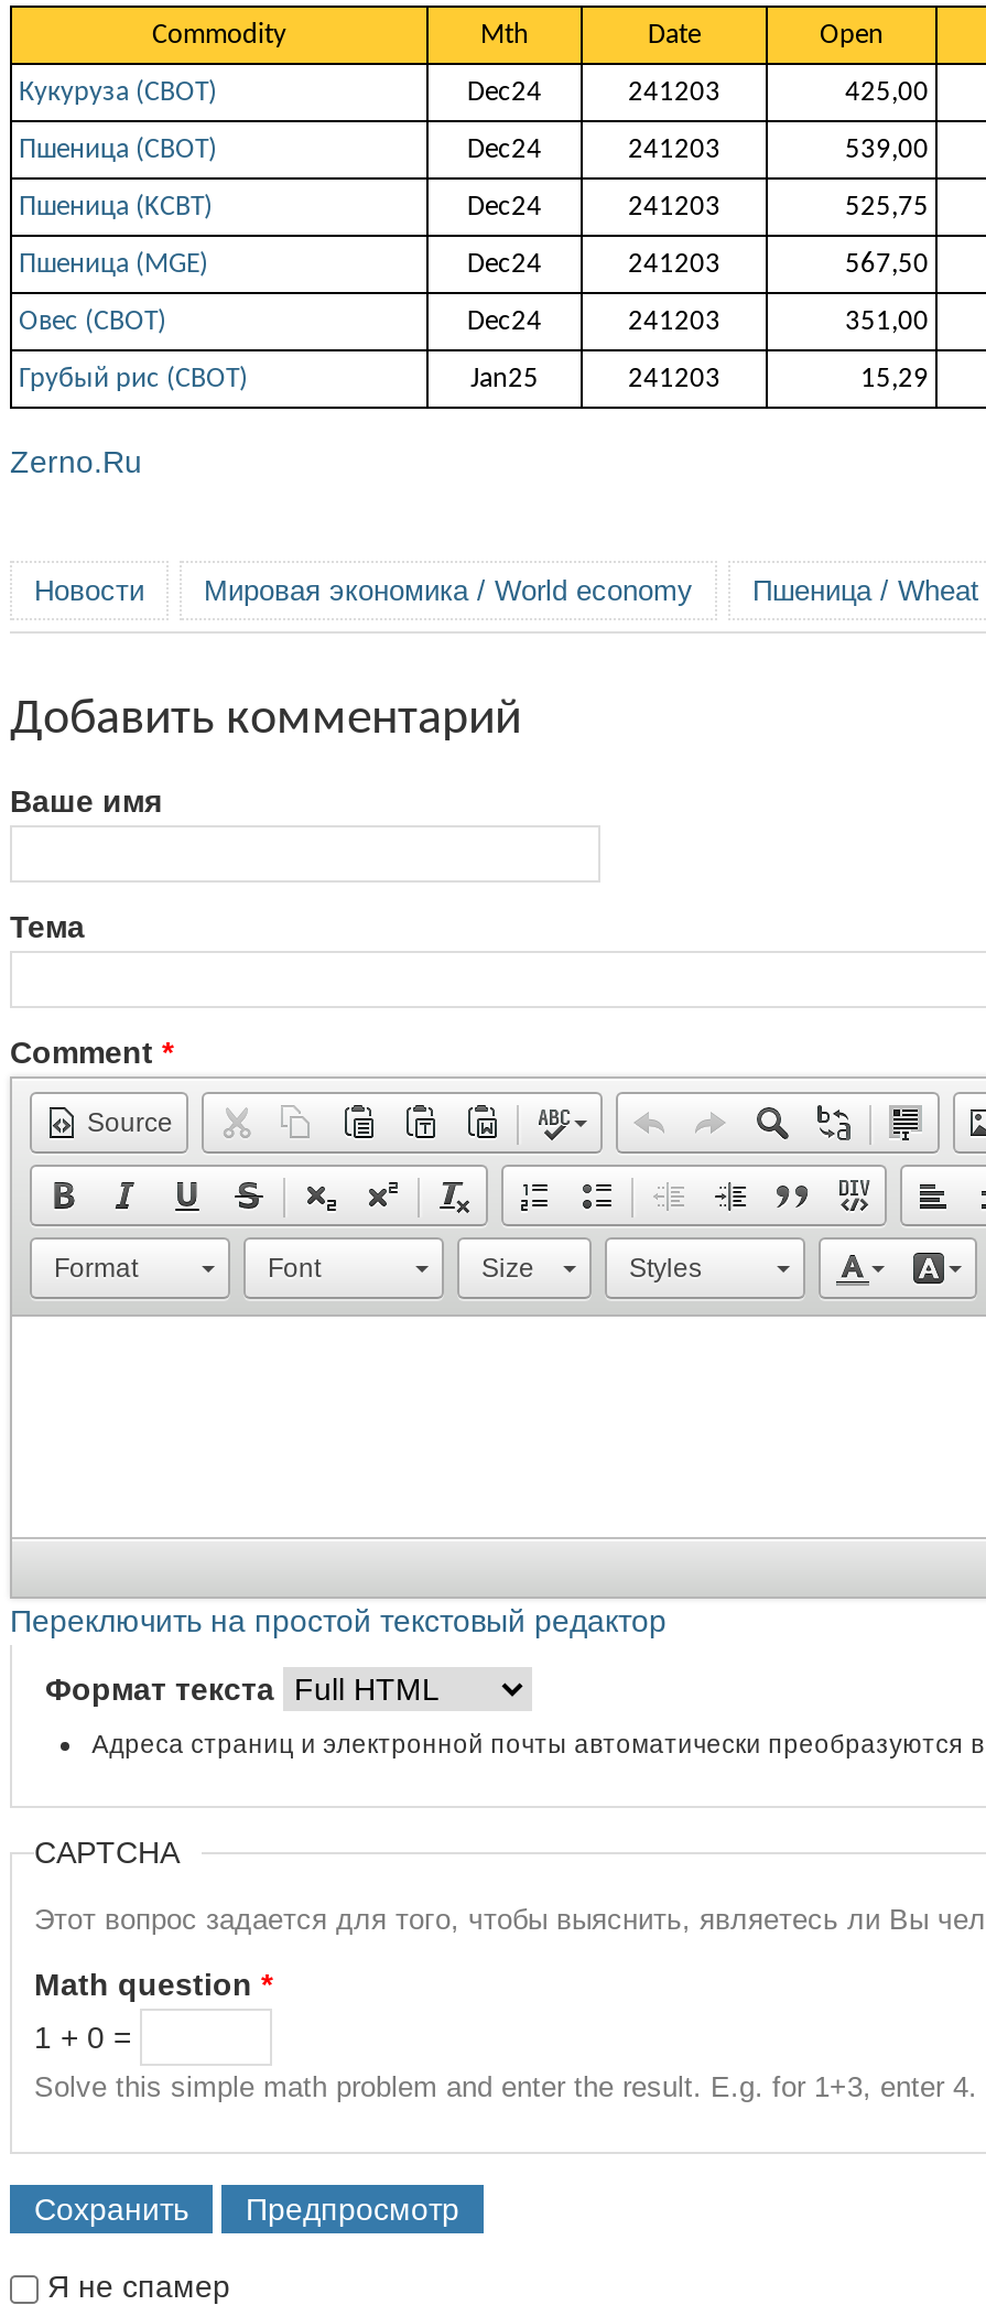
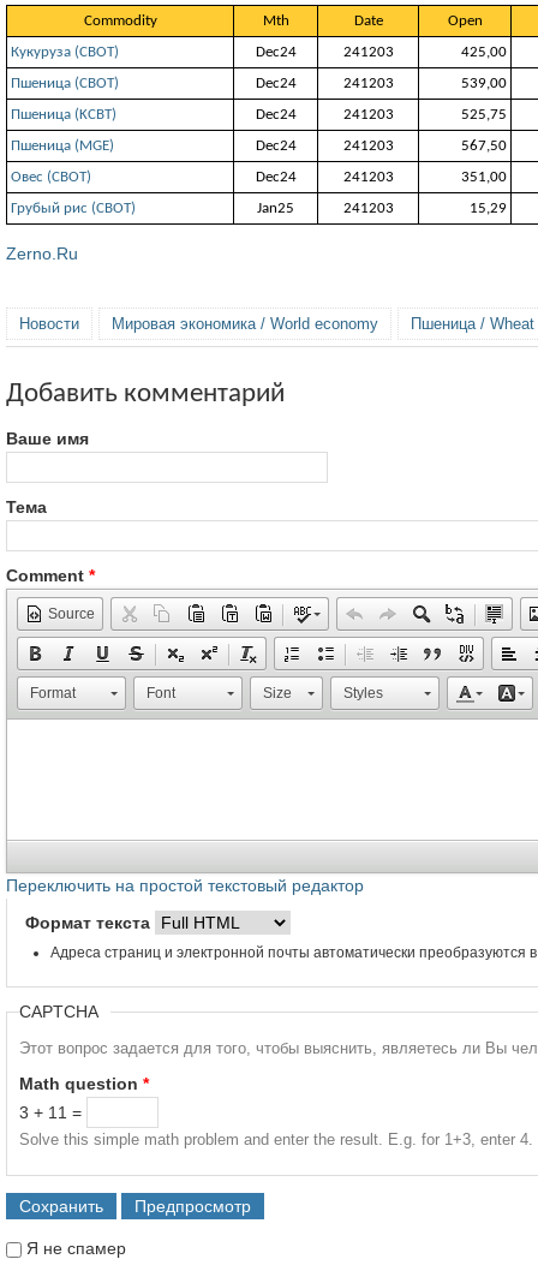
- 1 + 0 =
+ 3 + 11 =
